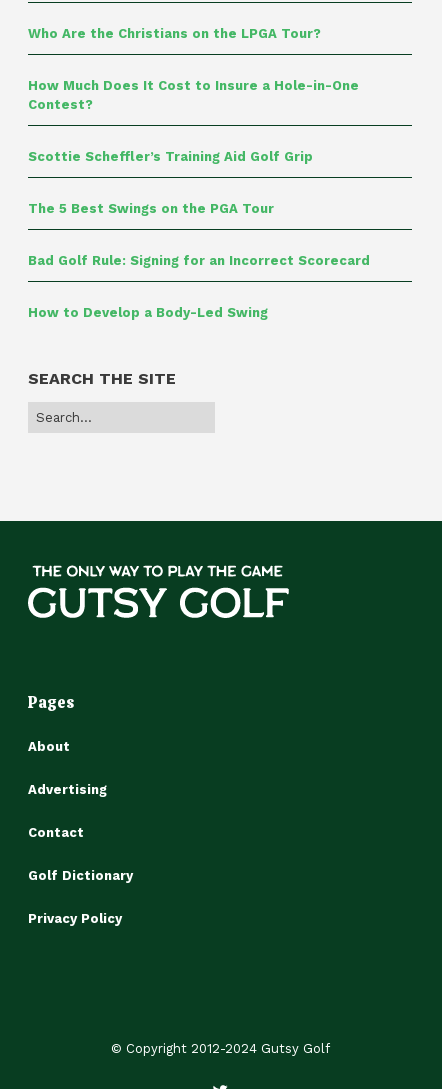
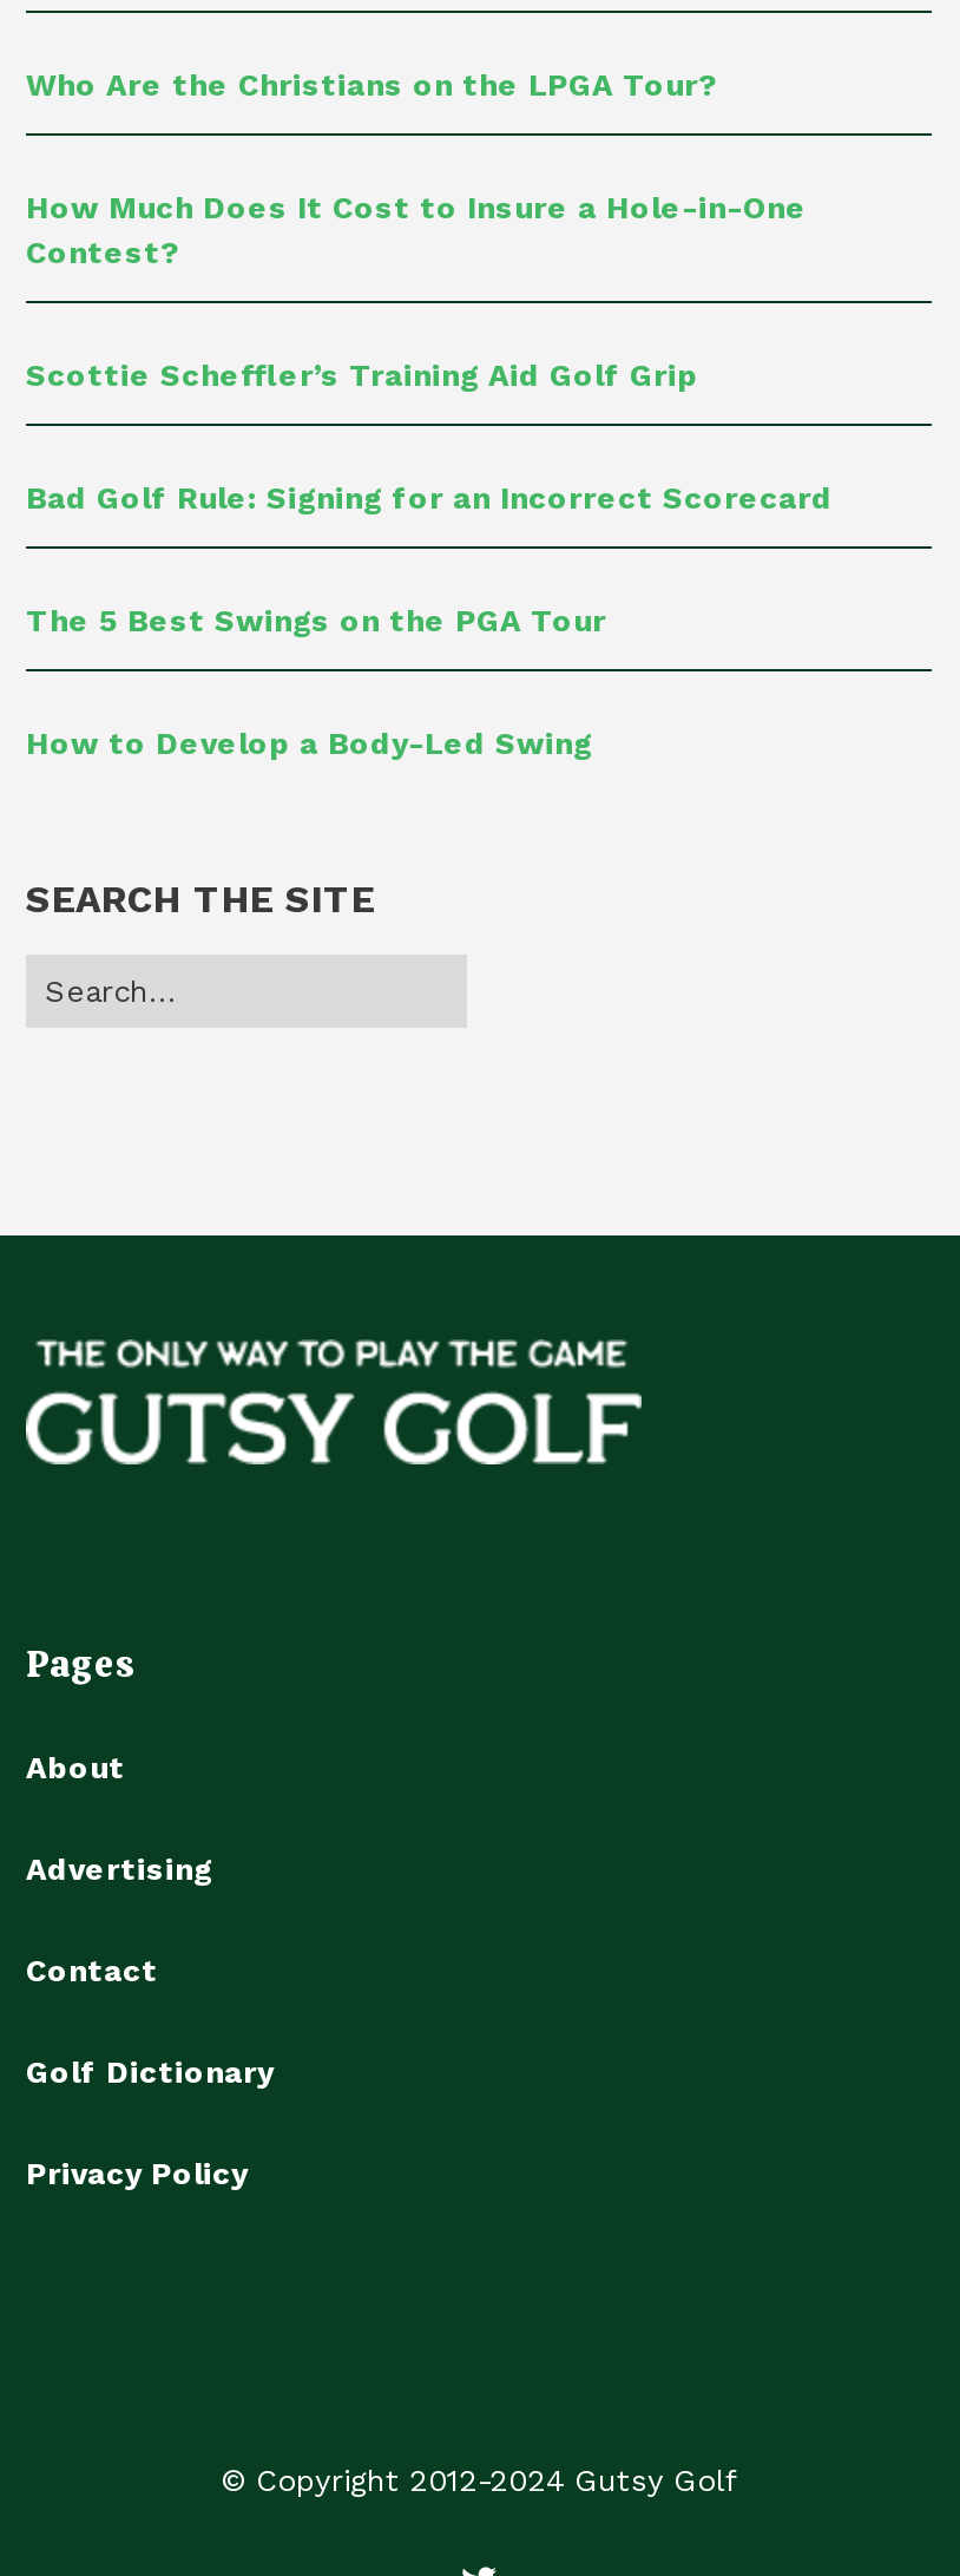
moved down: The 5 Best Swings on the PGA Tour

moved up: Bad Golf Rule: Signing for an Incorrect Scorecard
